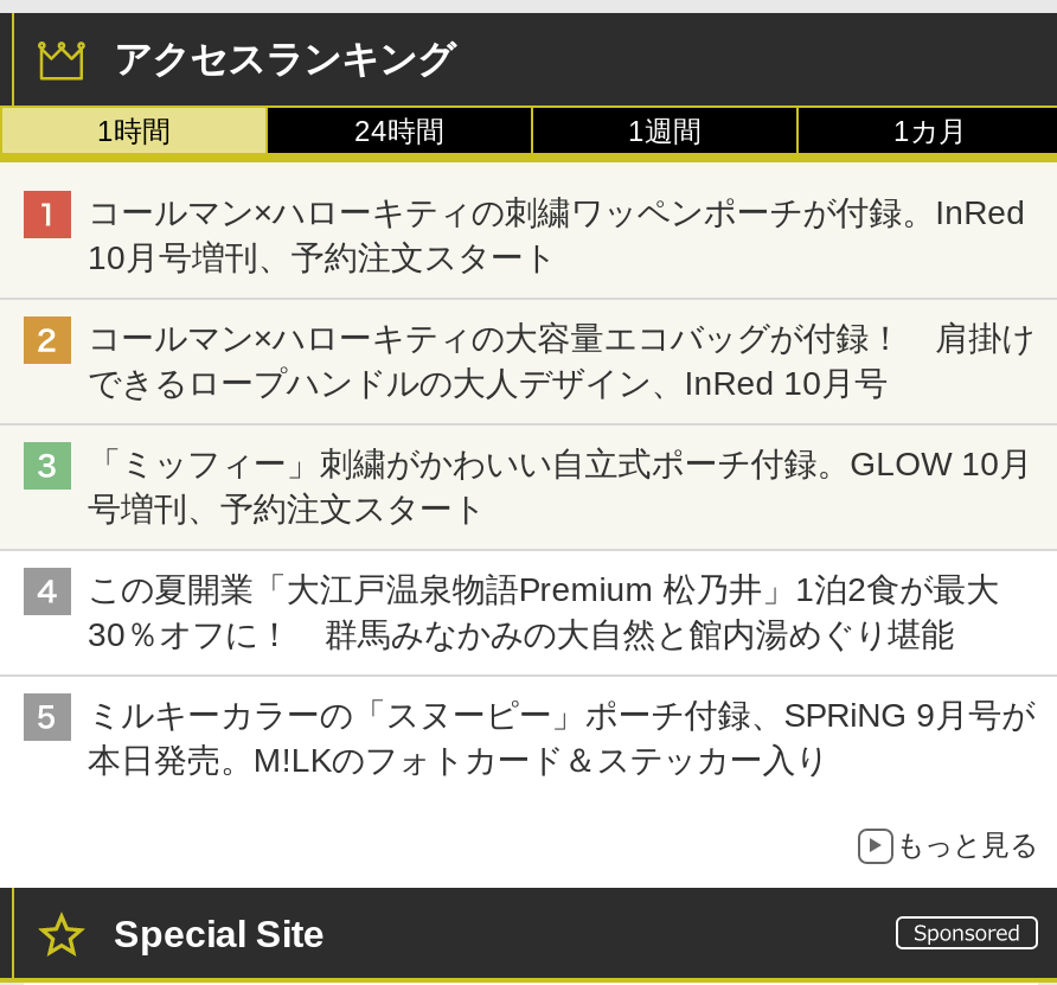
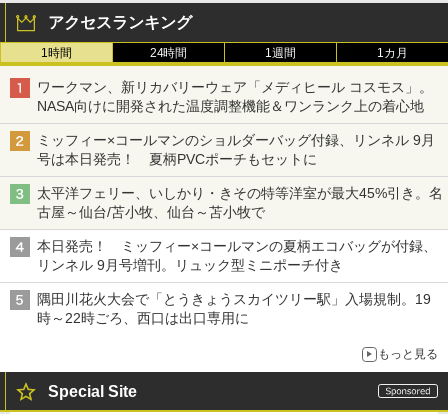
- コールマン×ハローキティの刺繍ワッペンポーチが付録。InRed
- 10月号増刊、予約注文スタート
+ ワークマン、新リカバリーウェア「メディヒール コスモス」。
+ NASA向けに開発された温度調整機能＆ワンランク上の着心地

- コールマン×ハローキティの大容量エコバッグが付録！ 肩掛け
- できるロープハンドルの大人デザイン、InRed 10月号
+ ミッフィー×コールマンのショルダーバッグ付録、リンネル 9月
+ 号は本日発売！ 夏柄PVCポーチもセットに

- 「ミッフィー」刺繍がかわいい自立式ポーチ付録。GLOW 10月
- 号増刊、予約注文スタート
+ 太平洋フェリー、いしかり・きその特等洋室が最大45%引き。名
+ 古屋～仙台/苫小牧、仙台～苫小牧で

- この夏開業「大江戸温泉物語Premium 松乃井」1泊2食が最大
- 30％オフに！ 群馬みなかみの大自然と館内湯めぐり堪能
+ 本日発売！ ミッフィー×コールマンの夏柄エコバッグが付録、
+ リンネル 9月号増刊。リュック型ミニポーチ付き

- ミルキーカラーの「スヌーピー」ポーチ付録、SPRiNG 9月号が
- 本日発売。M!LKのフォトカード＆ステッカー入り
+ 隅田川花火大会で「とうきょうスカイツリー駅」入場規制。19
+ 時～22時ごろ、西口は出口専用に
